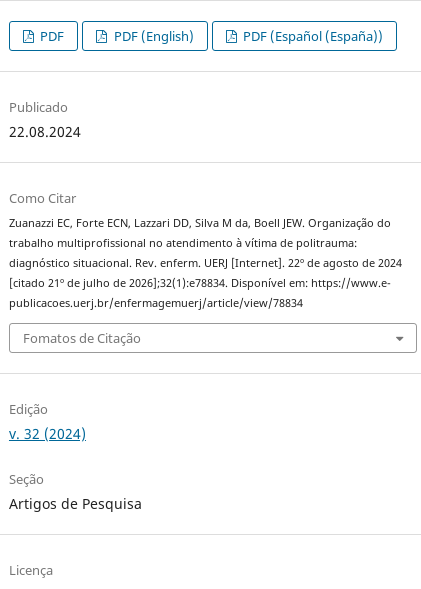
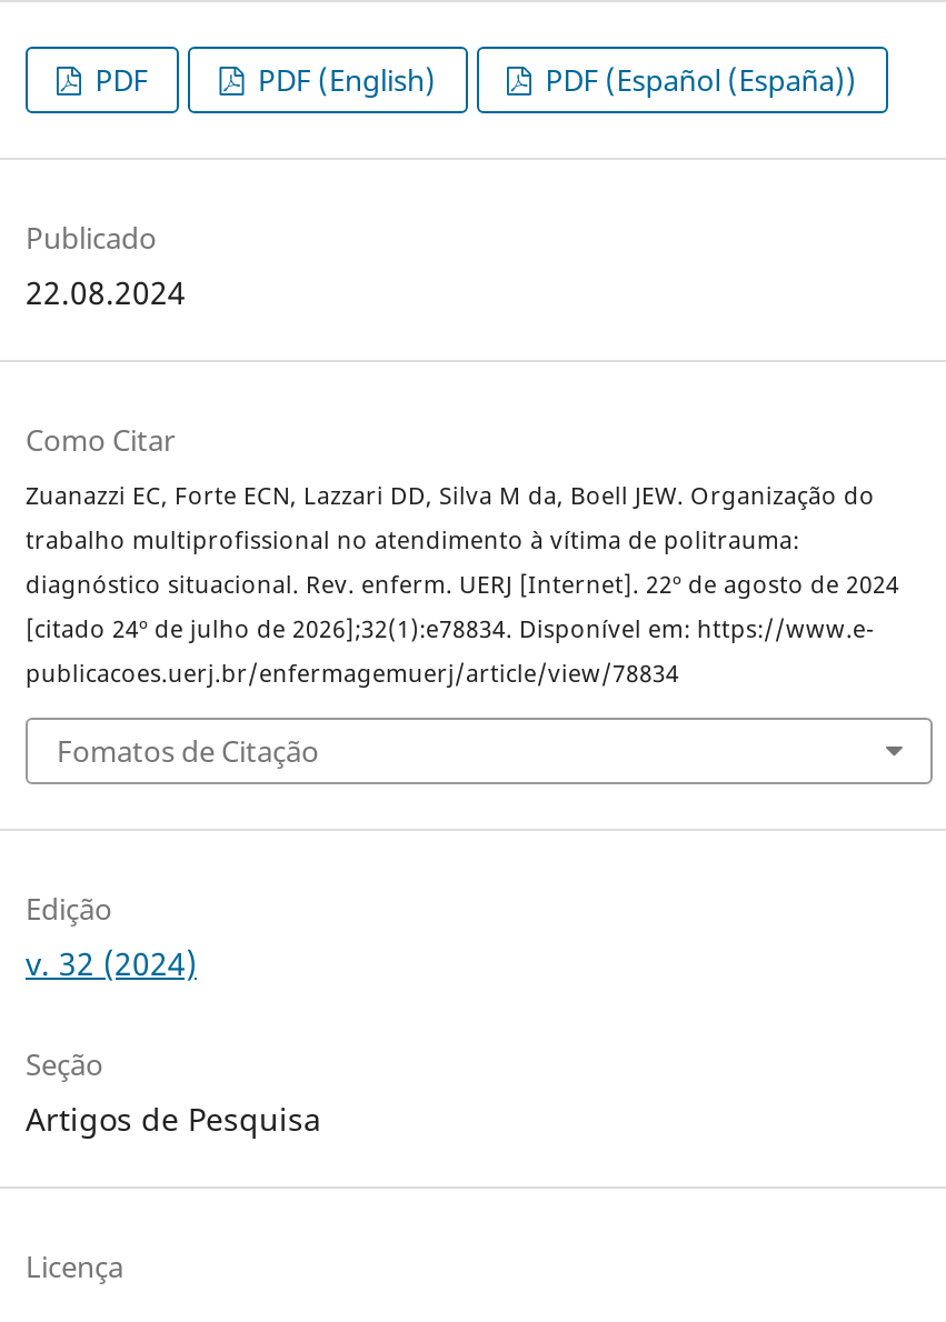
- [citado 21º de julho de 2026];32(1):e78834. Disponível em: https://www.e-
+ [citado 24º de julho de 2026];32(1):e78834. Disponível em: https://www.e-
